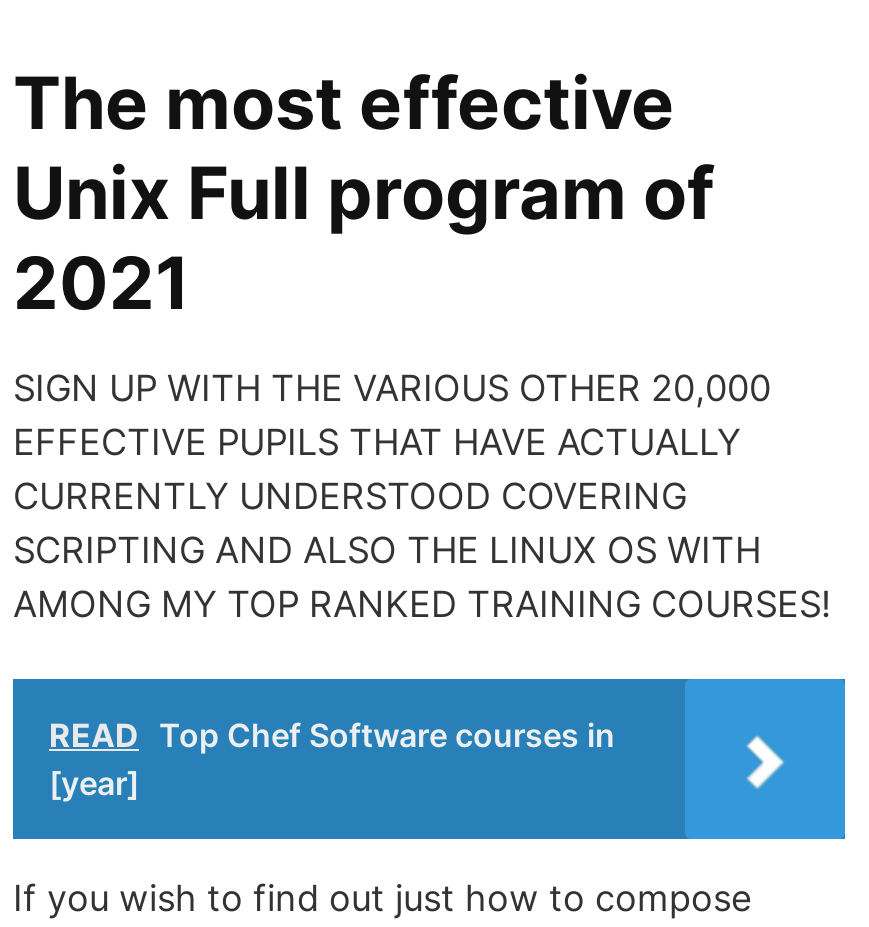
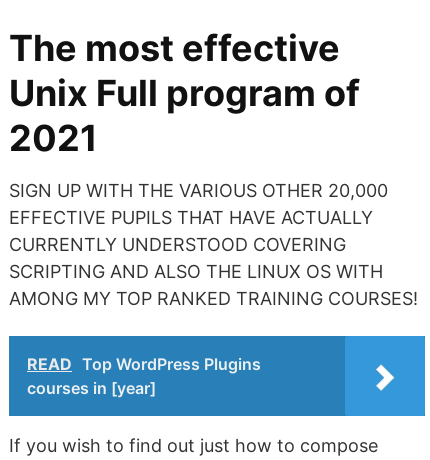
- READ Top Chef Software courses in
- [year]
+ READ Top WordPress Plugins
+ courses in [year]
